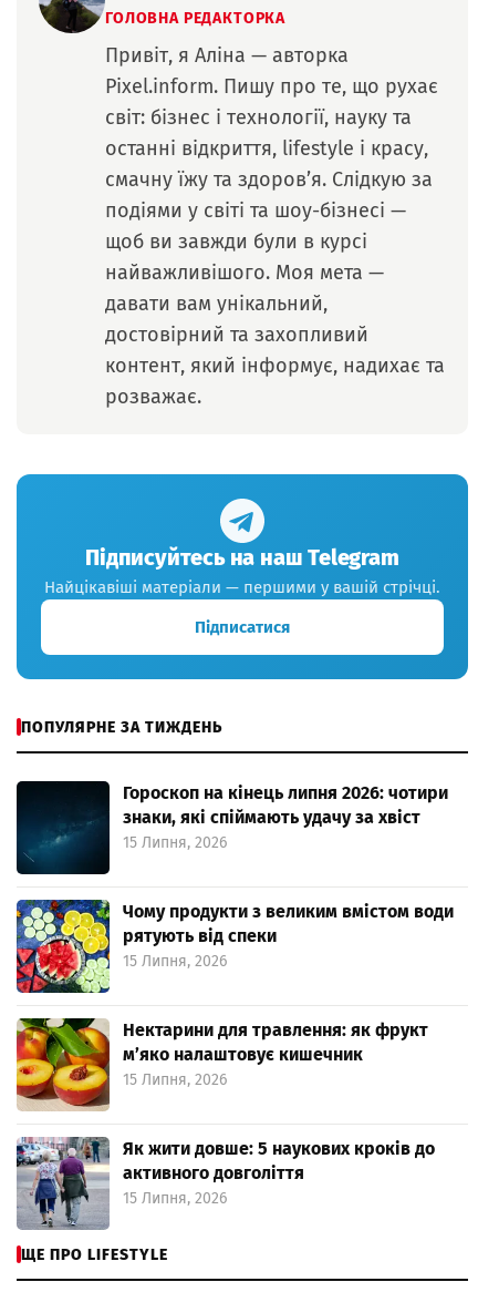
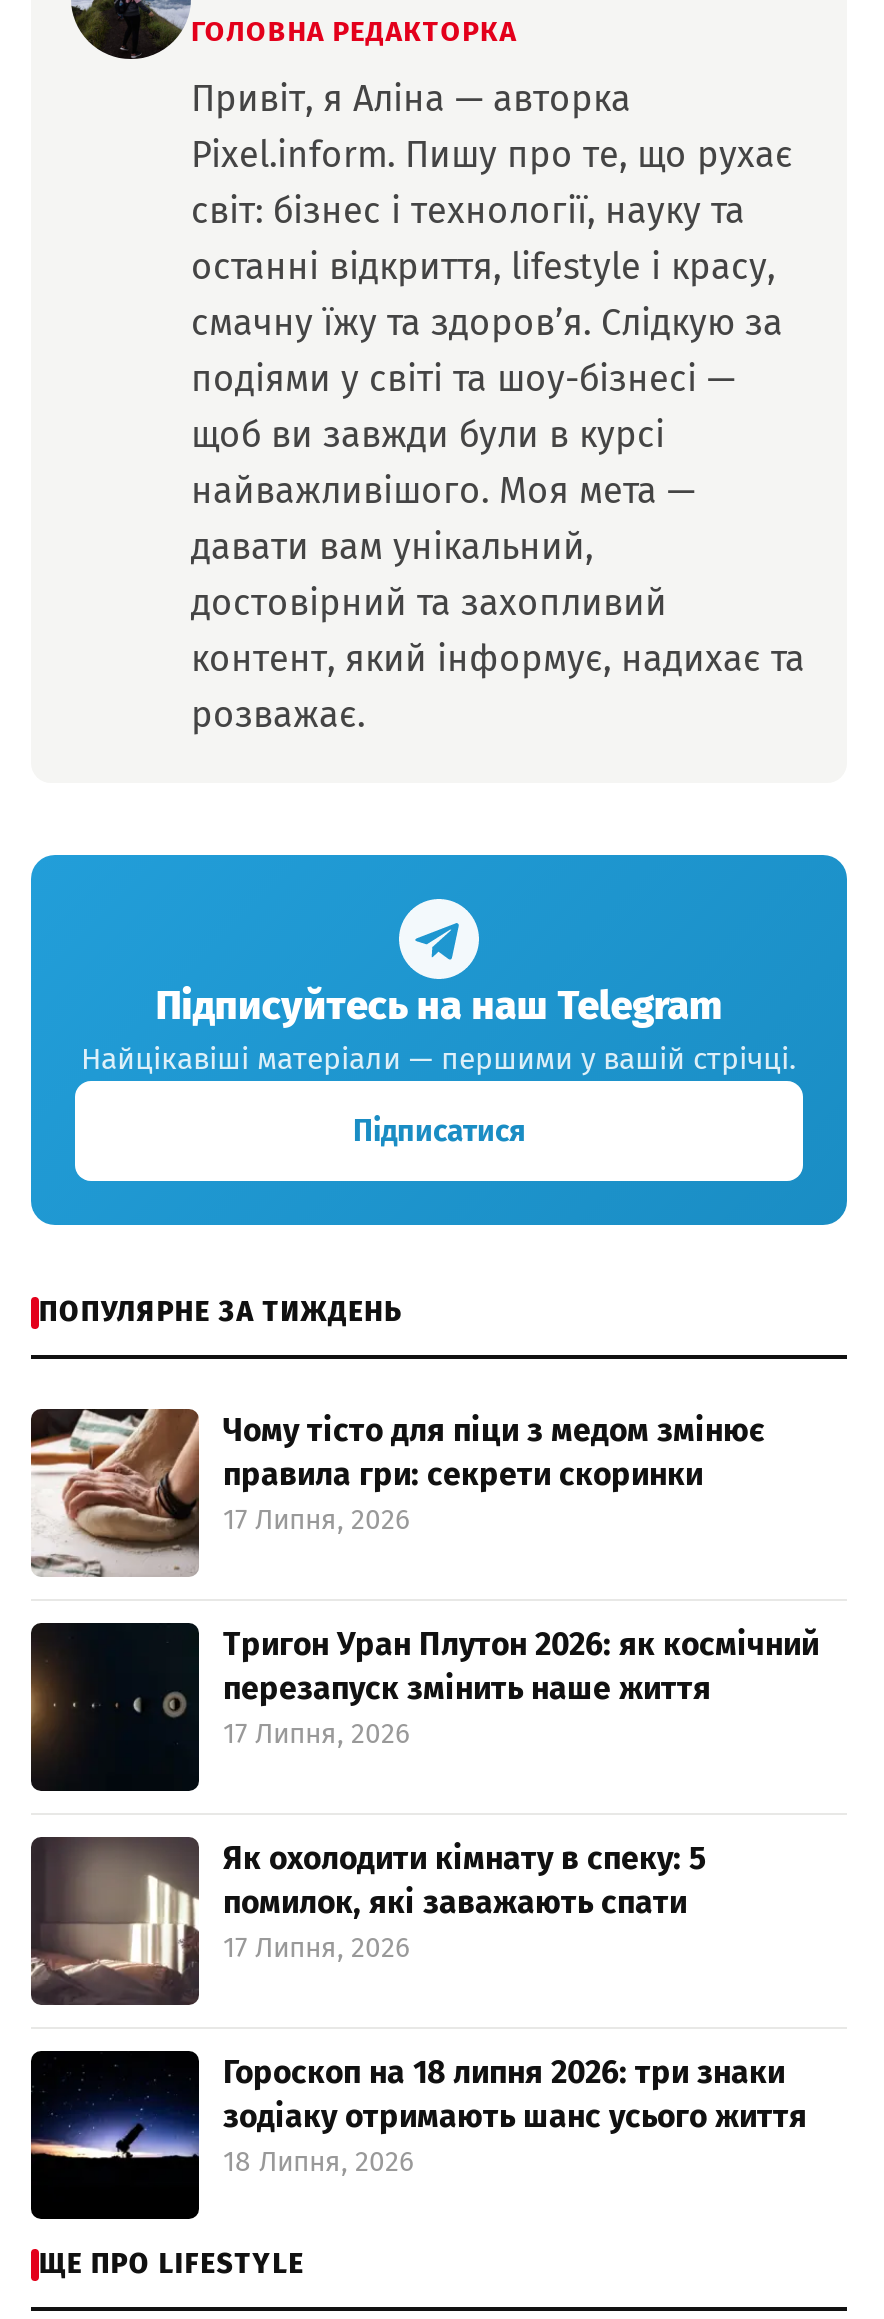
- [image]
- Гороскоп на кінець липня 2026: чотири
- знаки, які спіймають удачу за хвіст
- 15 Липня, 2026
+ [image]
+ Чому тісто для піци з медом змінює
+ правила гри: секрети скоринки
+ 17 Липня, 2026

- [image]
- Чому продукти з великим вмістом води
- рятують від спеки
- 15 Липня, 2026
+ [image]
+ Тригон Уран Плутон 2026: як космічний
+ перезапуск змінить наше життя
+ 17 Липня, 2026

- [image]
- Нектарини для травлення: як фрукт
- м’яко налаштовує кишечник
- 15 Липня, 2026
+ [image]
+ Як охолодити кімнату в спеку: 5
+ помилок, які заважають спати
+ 17 Липня, 2026

- [image]
- Як жити довше: 5 наукових кроків до
- активного довголіття
- 15 Липня, 2026
+ [image]
+ Гороскоп на 18 липня 2026: три знаки
+ зодіаку отримають шанс усього життя
+ 18 Липня, 2026
